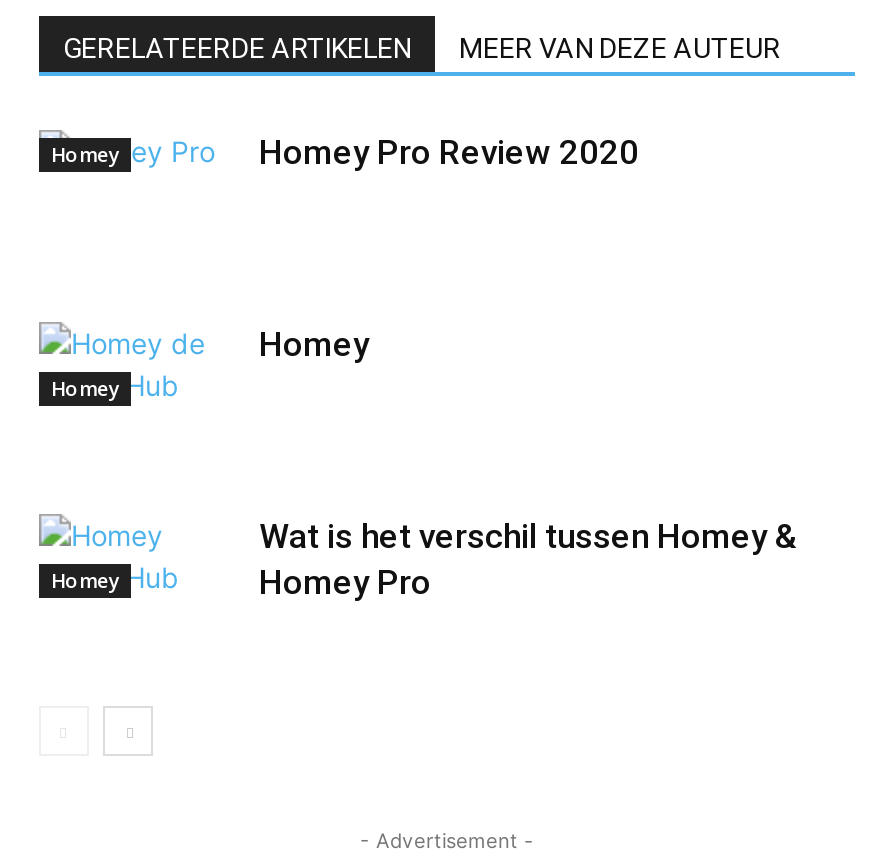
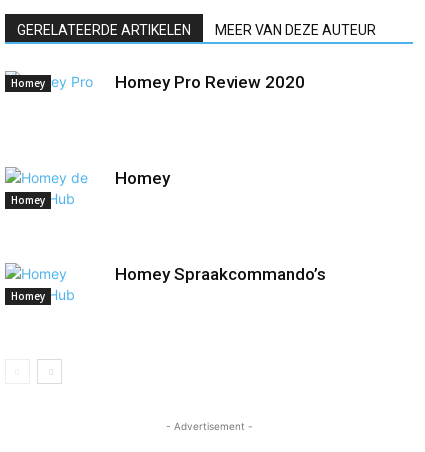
- Wat is het verschil tussen Homey &
- Homey Pro
+ Homey Spraakcommando’s
